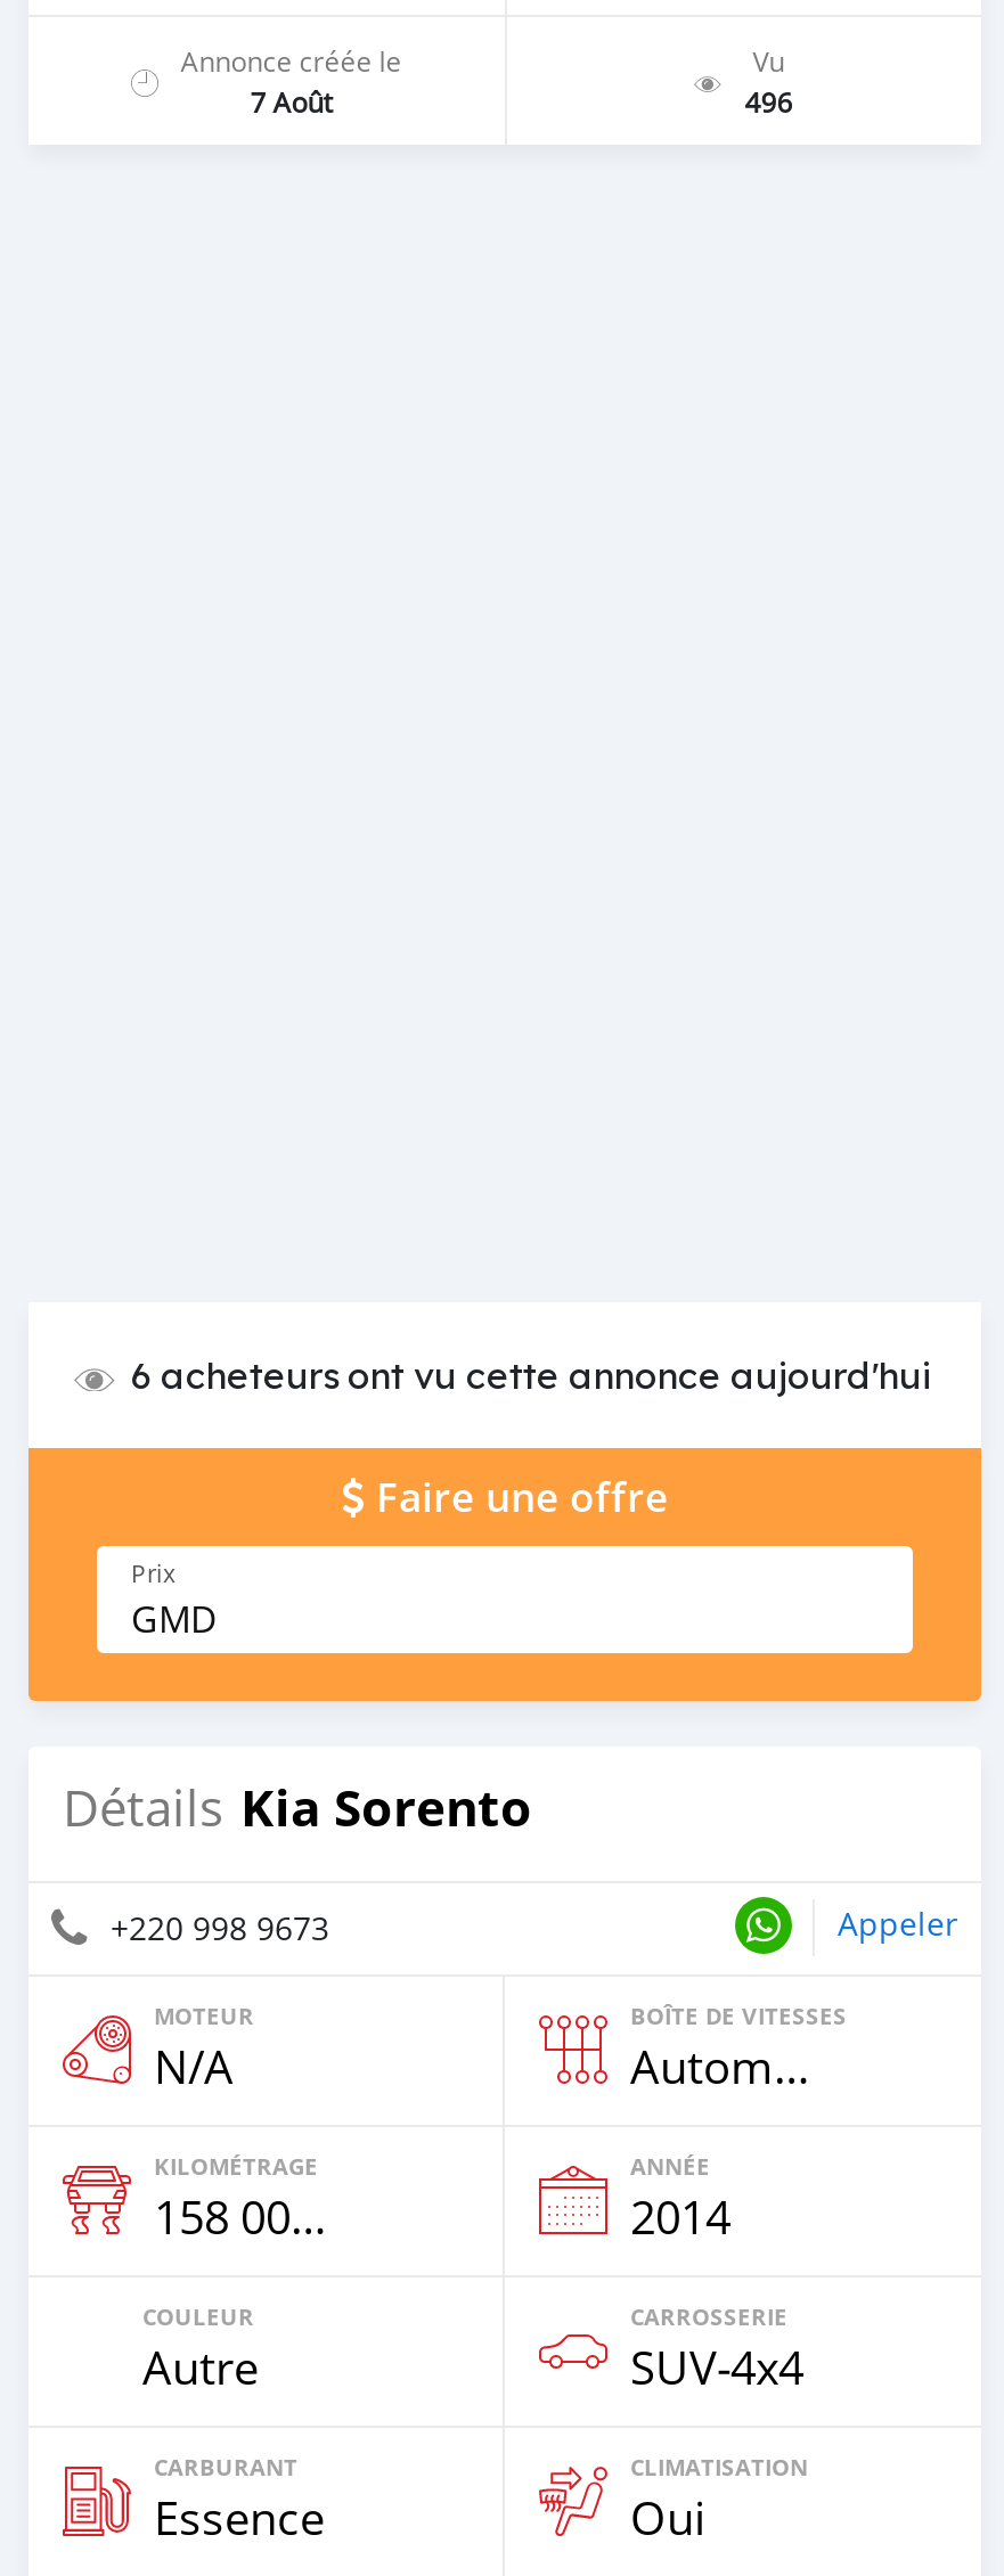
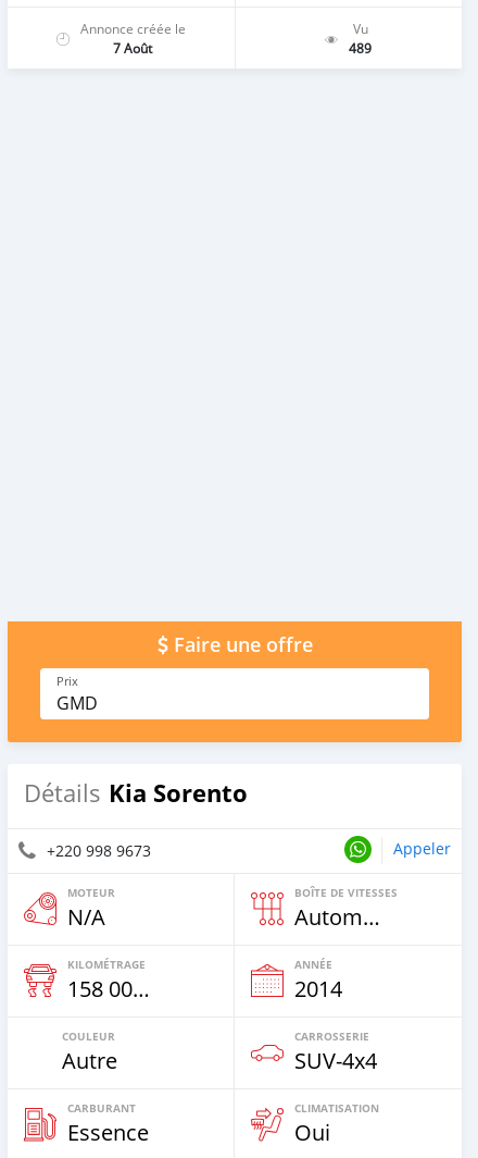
- 496
+ 489

- 6 acheteurs ont vu cette annonce aujourd'hui
